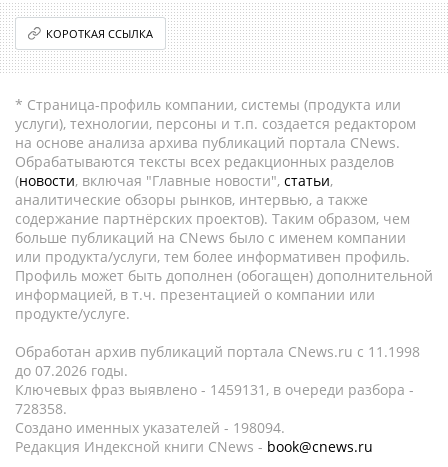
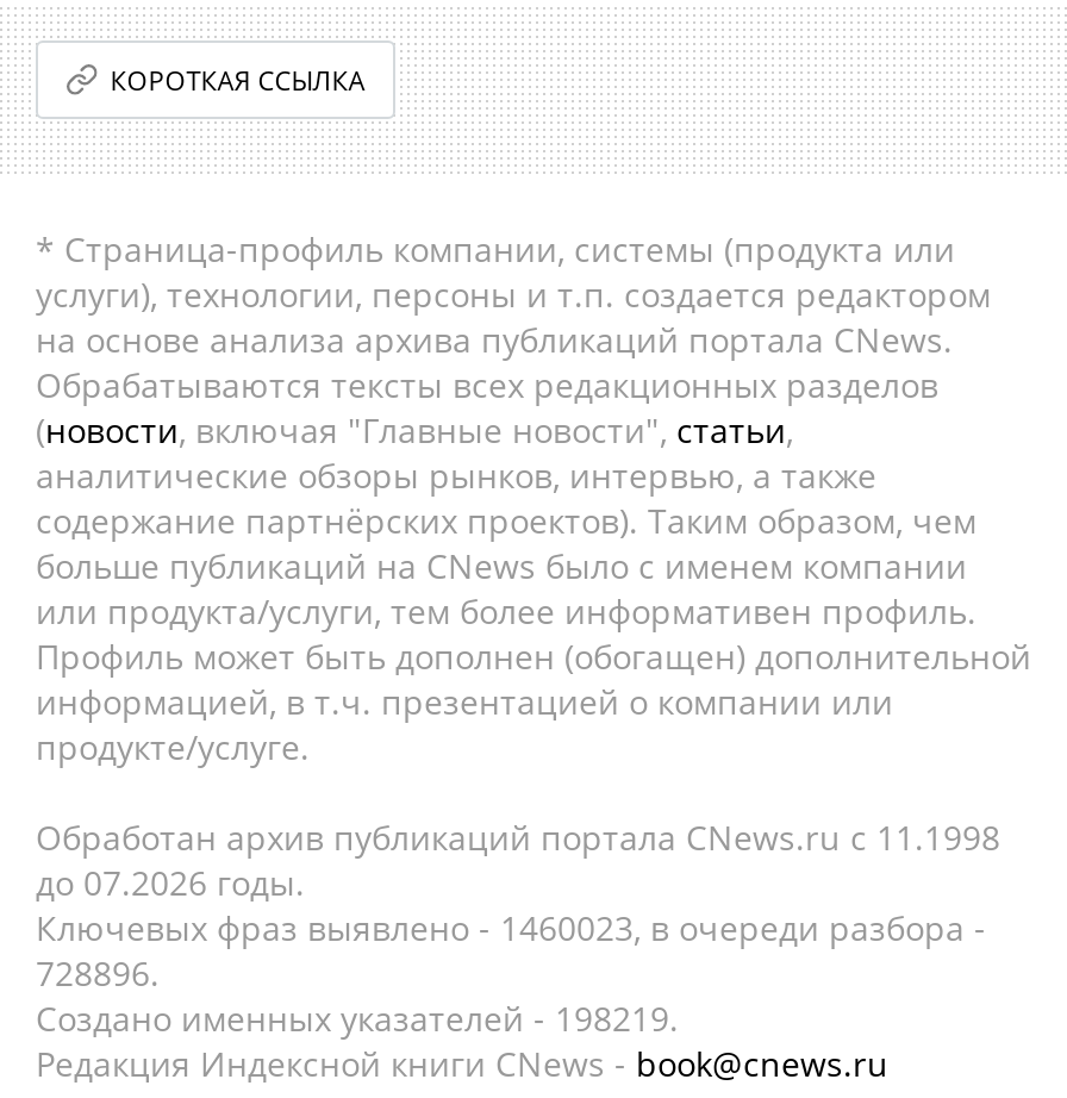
- Ключевых фраз выявлено - 1459131, в очереди разбора -
+ Ключевых фраз выявлено - 1460023, в очереди разбора -

- 728358.
+ 728896.

- Создано именных указателей - 198094.
+ Создано именных указателей - 198219.
